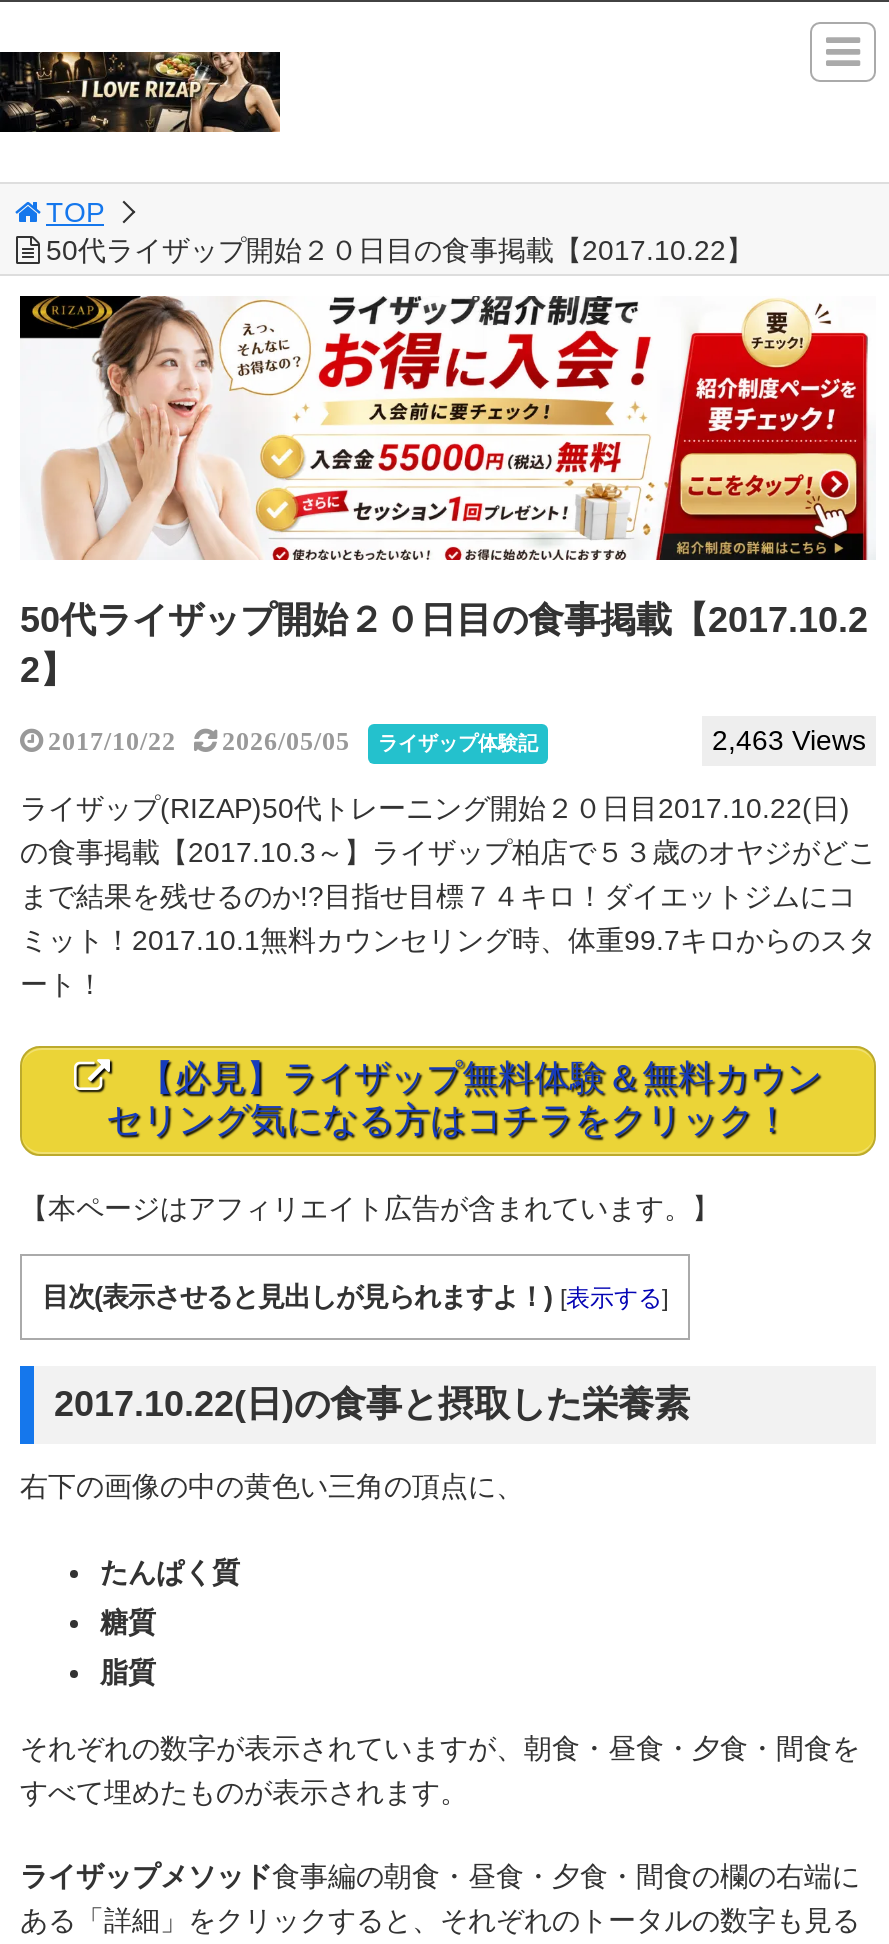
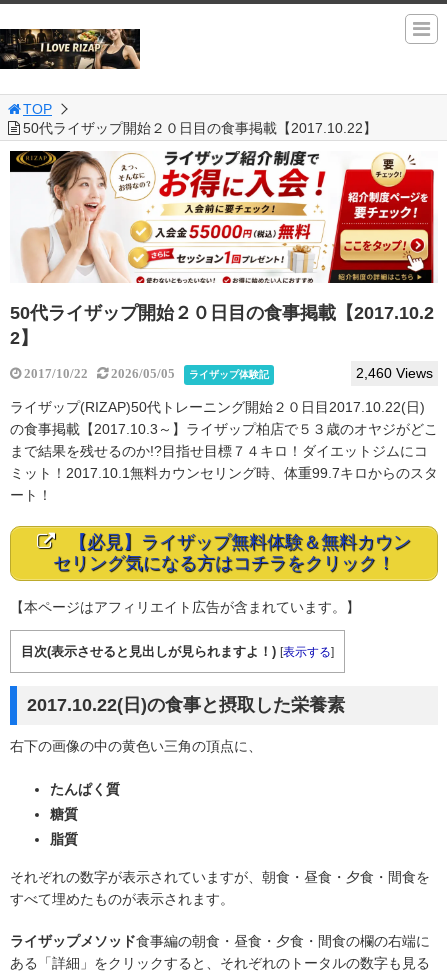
- 2,463 Views
+ 2,460 Views
